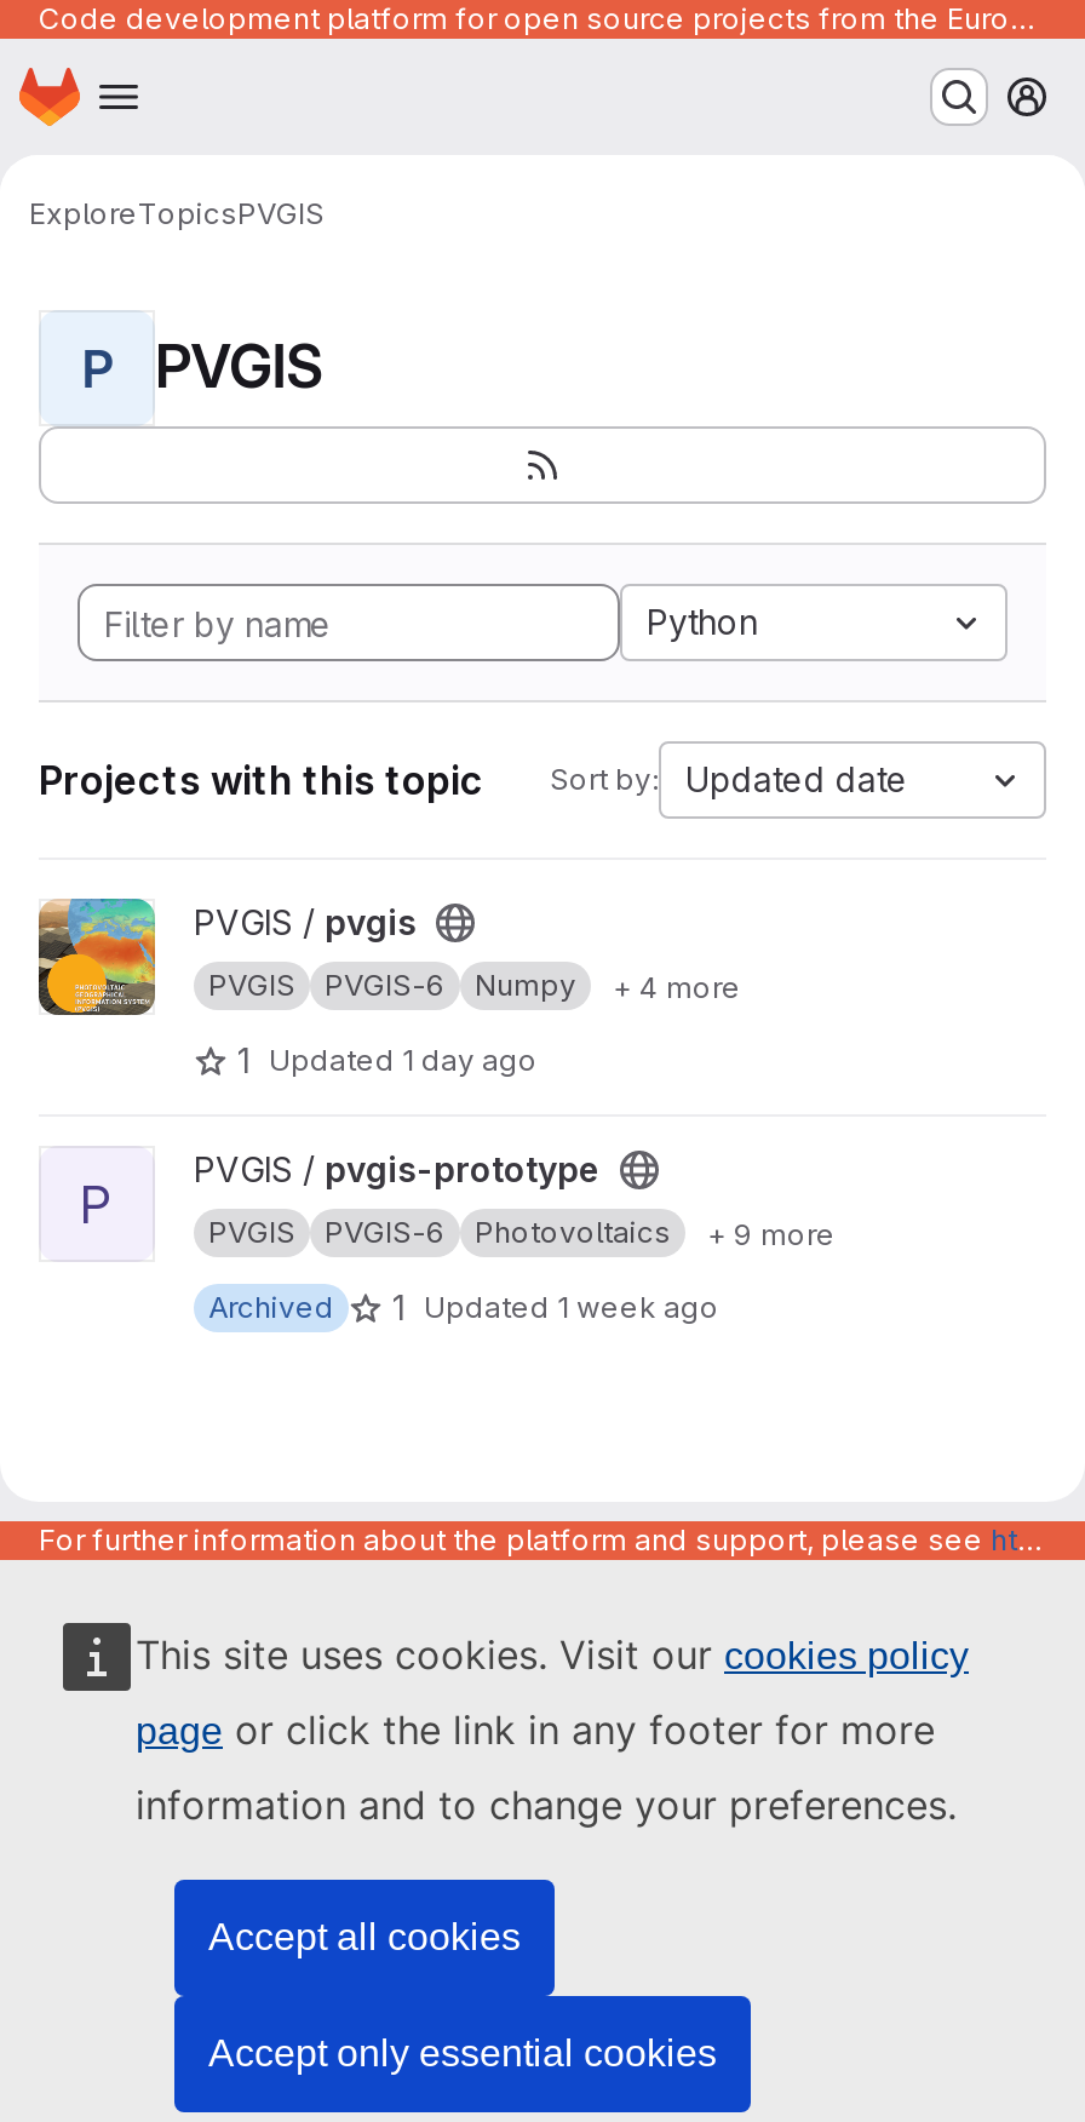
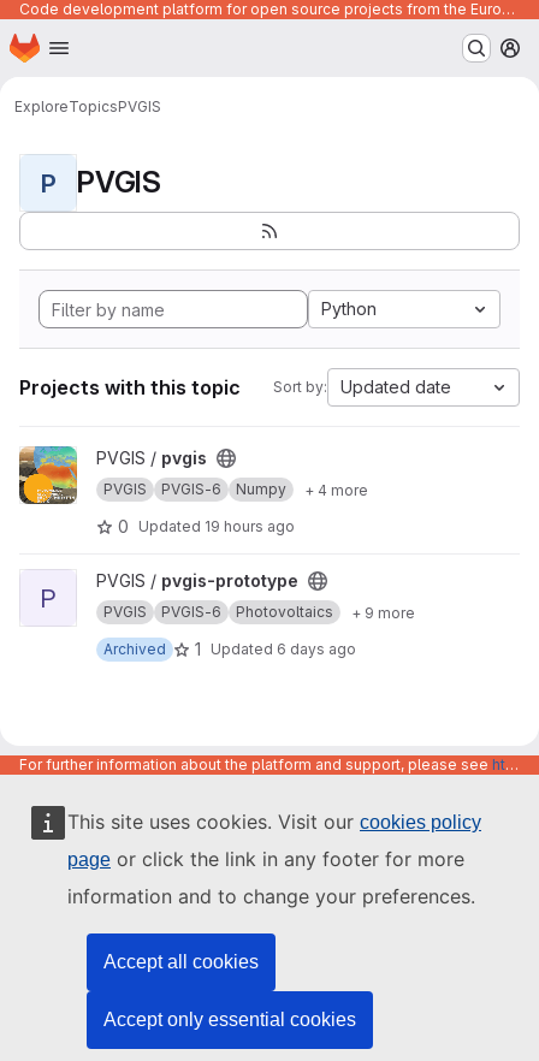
- 1 Updated 1 day ago
+ 0 Updated 19 hours ago

- 1 Updated 1 week ago
+ 1 Updated 6 days ago
